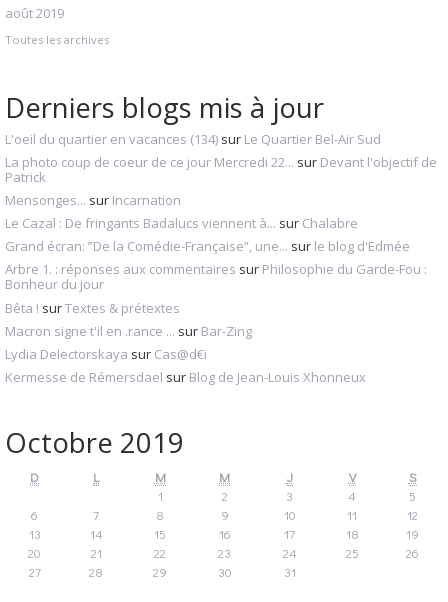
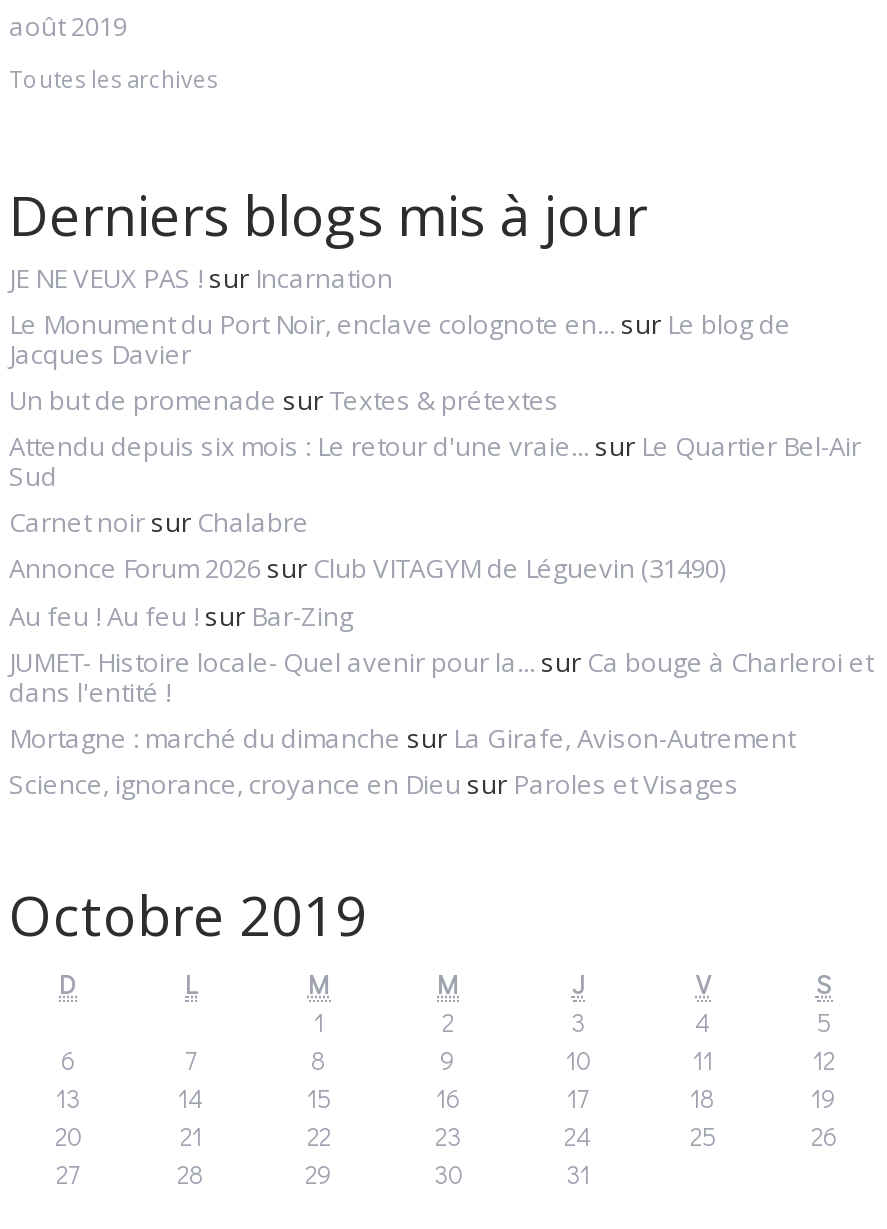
- L'oeil du quartier en vacances (134) sur Le Quartier Bel-Air Sud
- La photo coup de coeur de ce jour Mercredi 22... sur Devant l'objectif de
- Patrick
- Mensonges... sur Incarnation
- Le Cazal : De fringants Badalucs viennent à... sur Chalabre
- Grand écran: ”De la Comédie-Française”, une... sur le blog d'Edmée
- Arbre 1. : réponses aux commentaires sur Philosophie du Garde-Fou :
- Bonheur du jour
- Bêta ! surTextes & prétextes
- Macron signe t'il en .rance ... sur Bar-Zing
- Lydia Delectorskaya sur Cas@d€i
- Kermesse de Rémersdael sur Blog de Jean-Louis Xhonneux
+ JE NE VEUX PAS ! sur Incarnation
+ Le Monument du Port Noir, enclave colognote en... sur Le blog de
+ Jacques Davier
+ Un but de promenade sur Textes & prétextes
+ Attendu depuis six mois : Le retour d'une vraie... sur Le Quartier Bel-Air
+ Sud
+ Carnet noir sur Chalabre
+ Annonce Forum 2026 sur Club VITAGYM de Léguevin (31490)
+ Au feu ! Au feu ! sur Bar-Zing
+ JUMET- Histoire locale- Quel avenir pour la... sur Ca bouge à Charleroi et
+ dans l'entité !
+ Mortagne : marché du dimanche sur La Girafe, Avison-Autrement
+ Science, ignorance, croyance en Dieu sur Paroles et Visages
